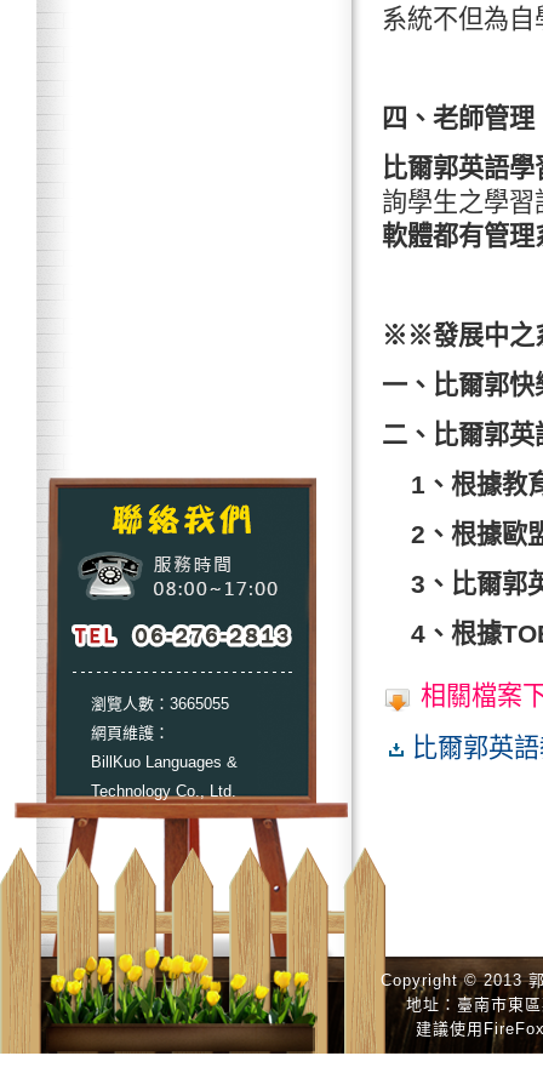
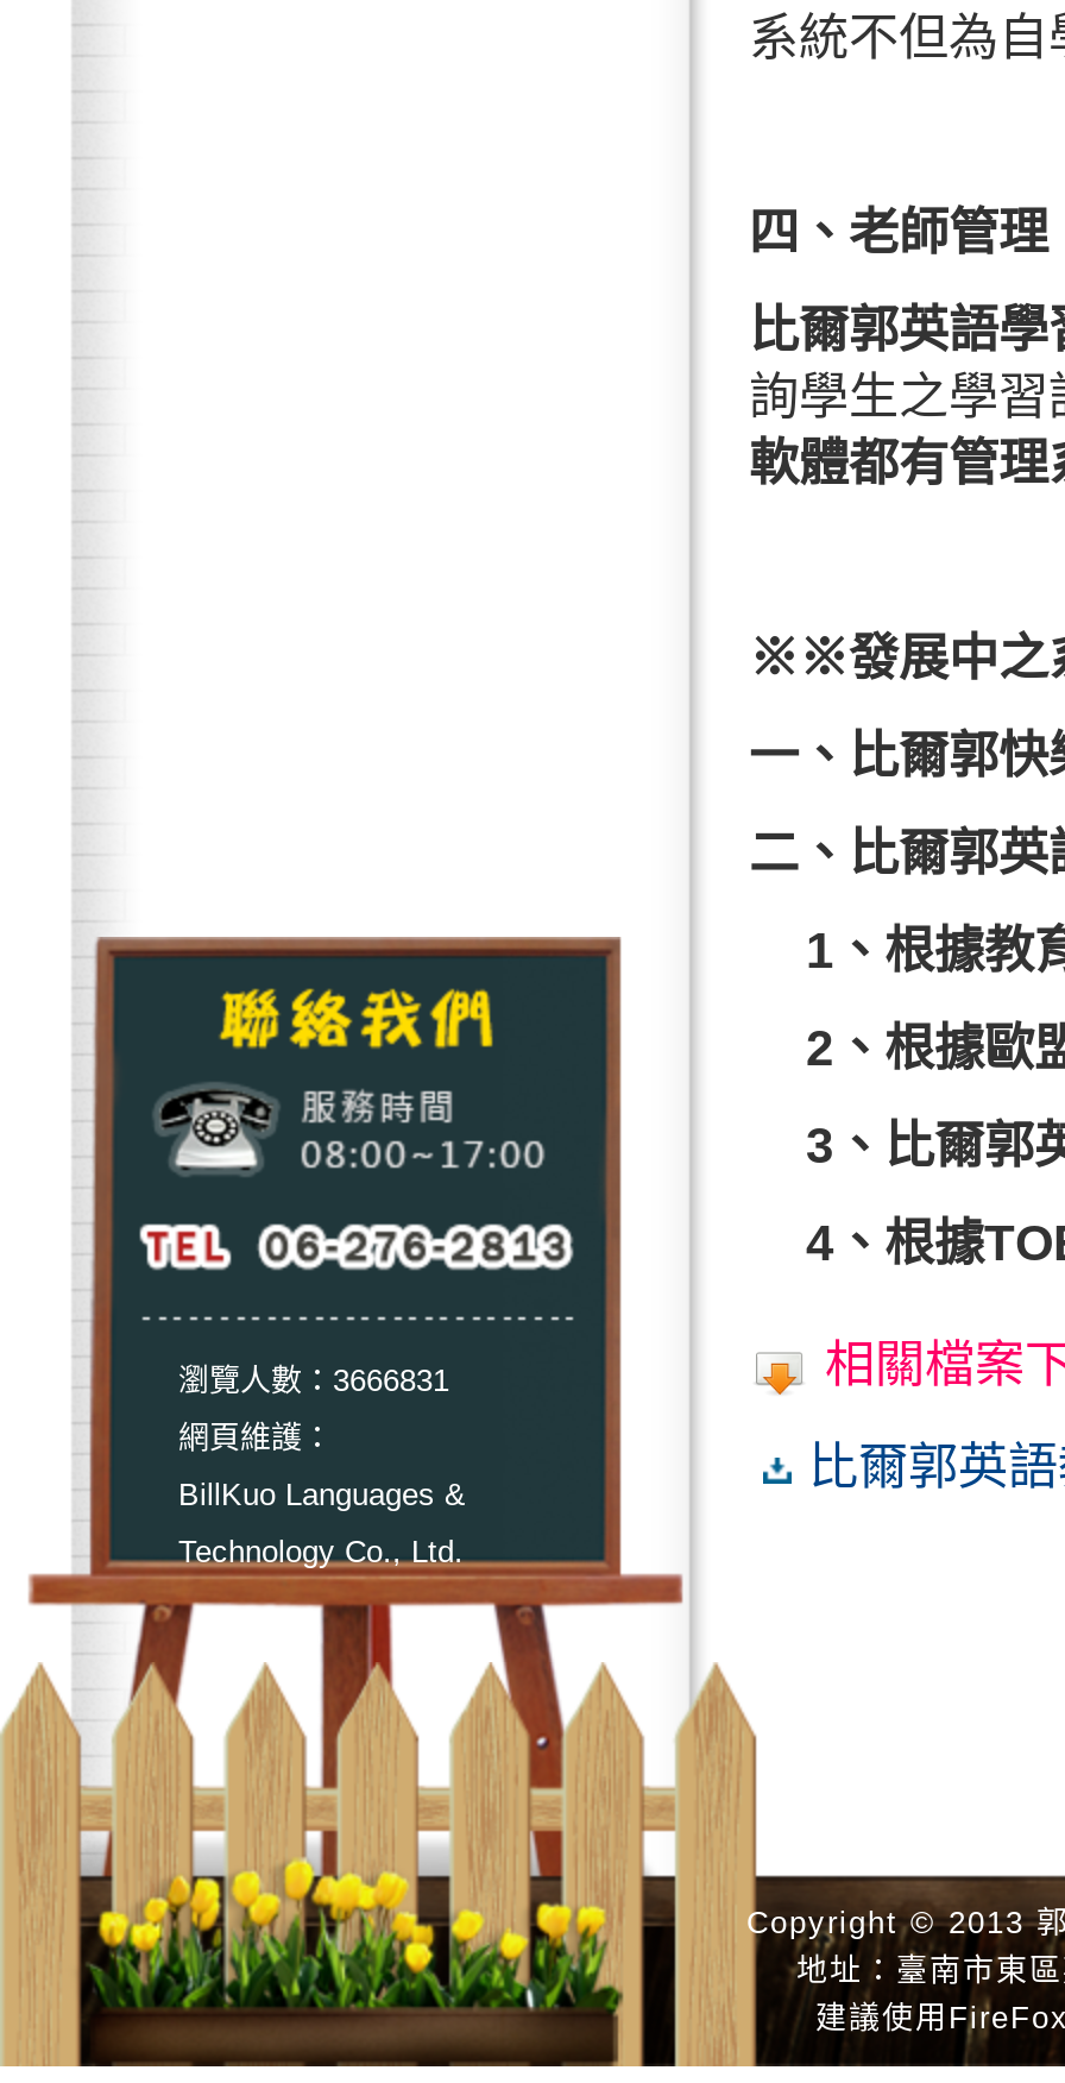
- 瀏覽人數：3665055
+ 瀏覽人數：3666831
